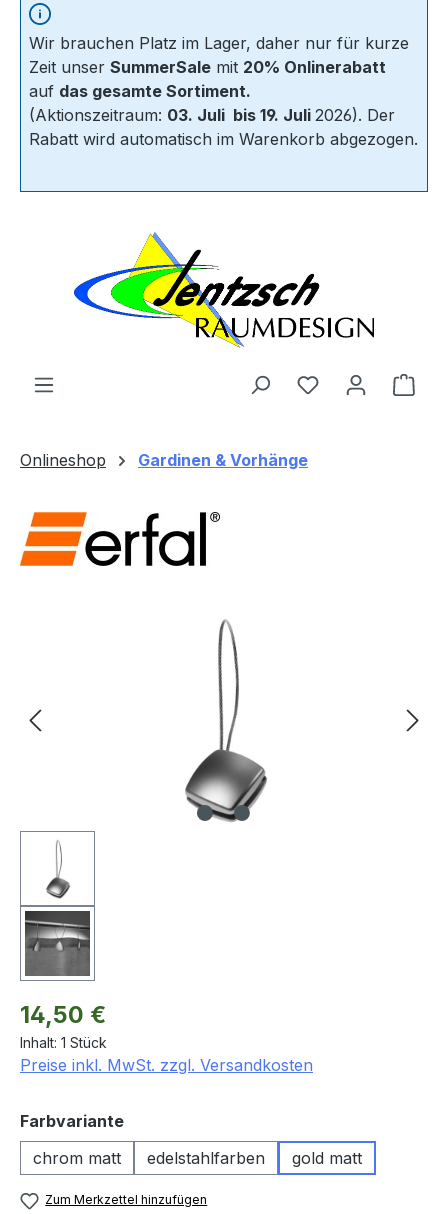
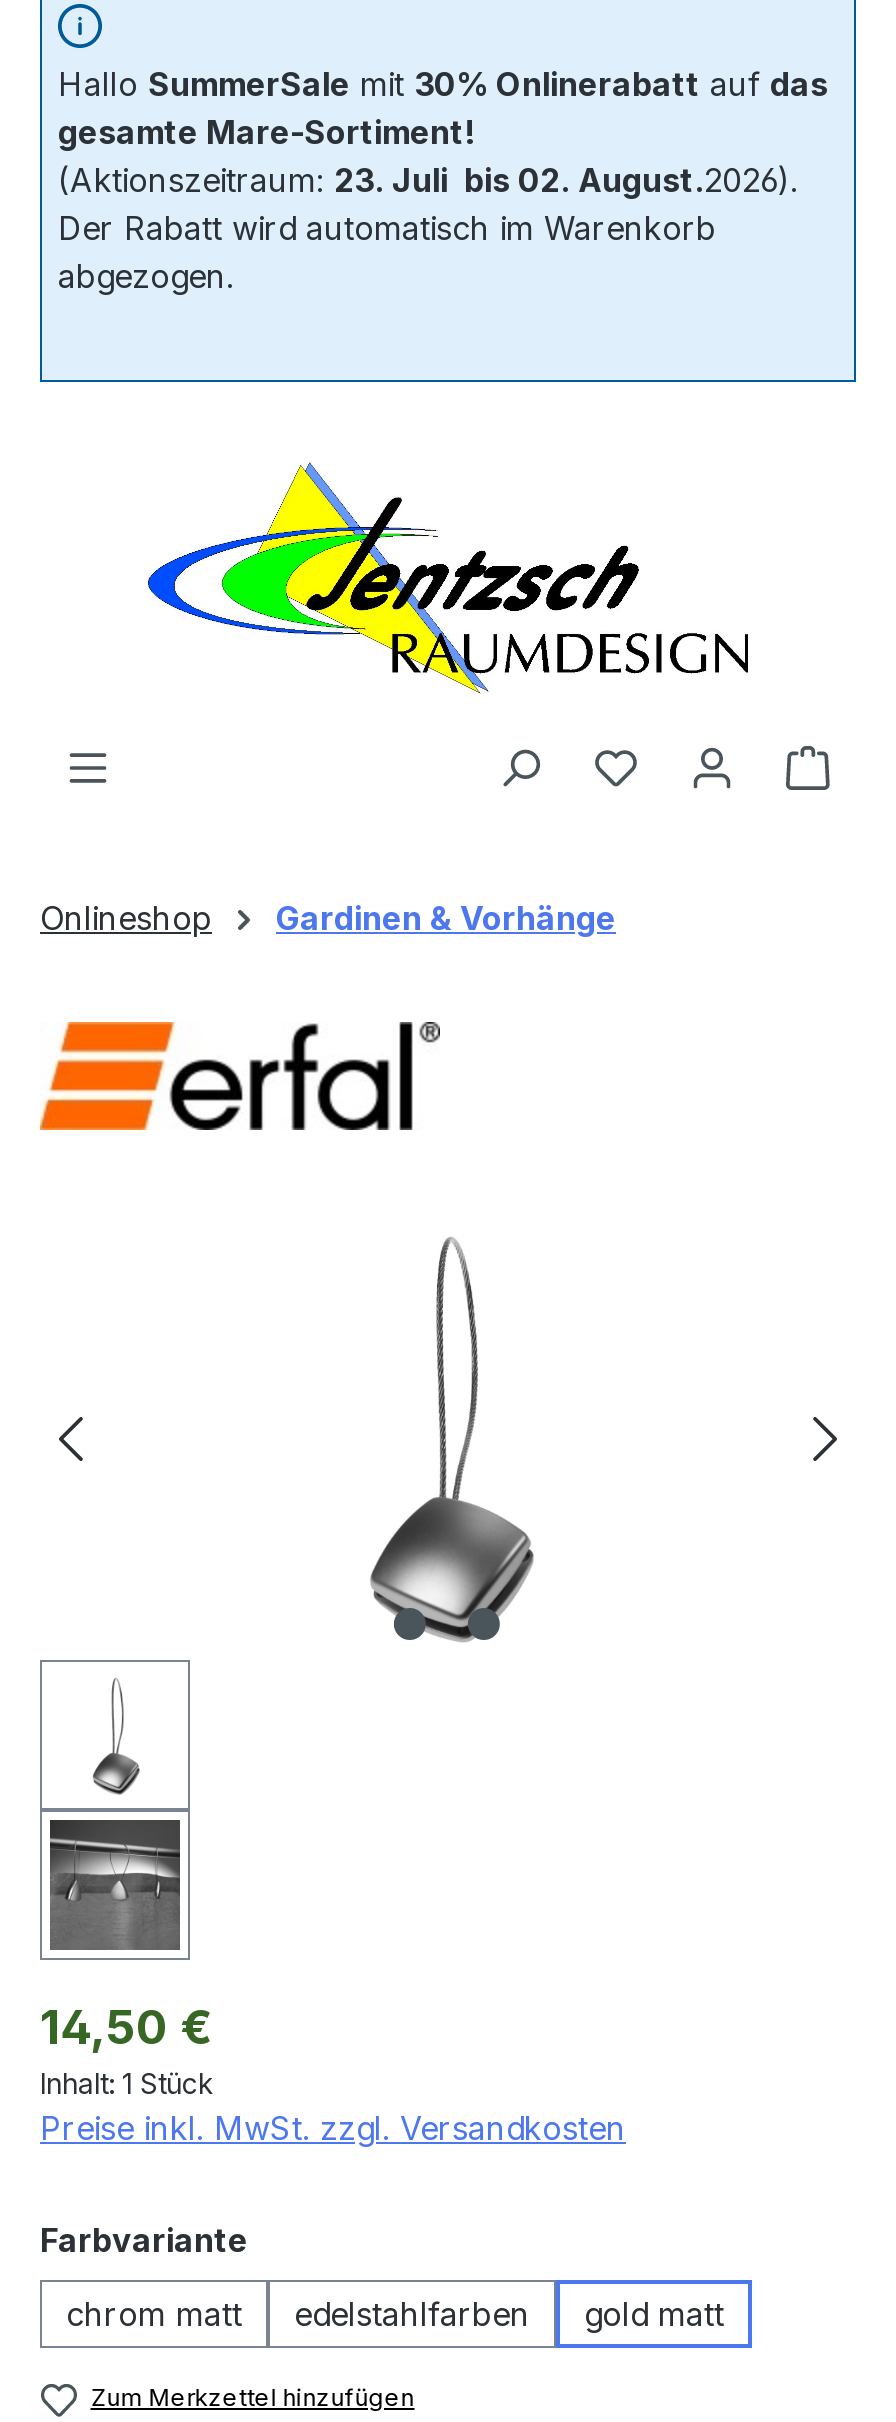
- Wir brauchen Platz im Lager, daher nur für kurze
- Zeit unser SummerSale mit 20% Onlinerabatt
- auf das gesamte Sortiment.
- (Aktionszeitraum: 03. Juli bis 19. Juli 2026). Der
- Rabatt wird automatisch im Warenkorb abgezogen.
+ Hallo SummerSale mit 30% Onlinerabatt auf das
+ gesamte Mare-Sortiment!
+ (Aktionszeitraum: 23. Juli bis 02. August.2026).
+ Der Rabatt wird automatisch im Warenkorb
+ abgezogen.
